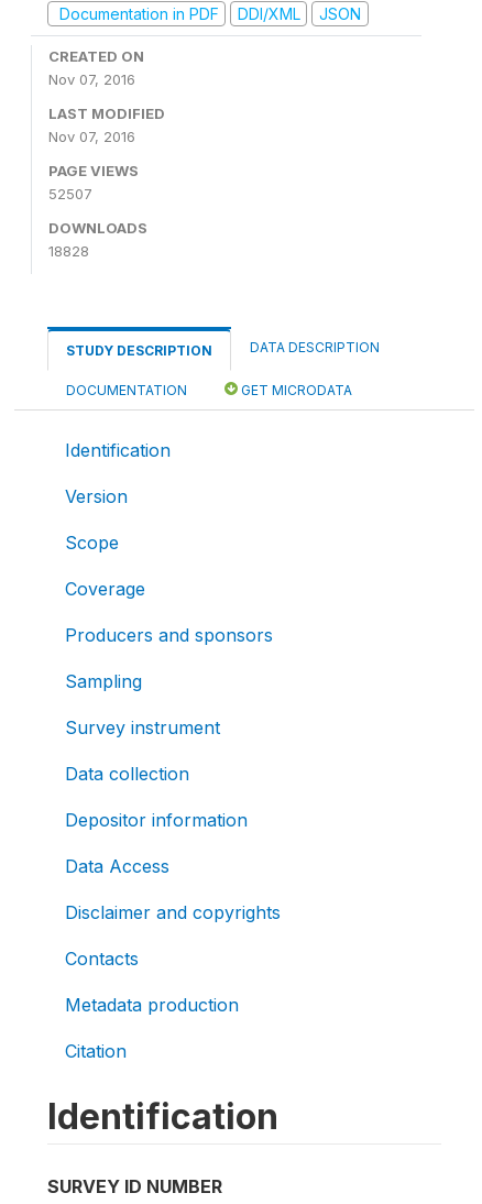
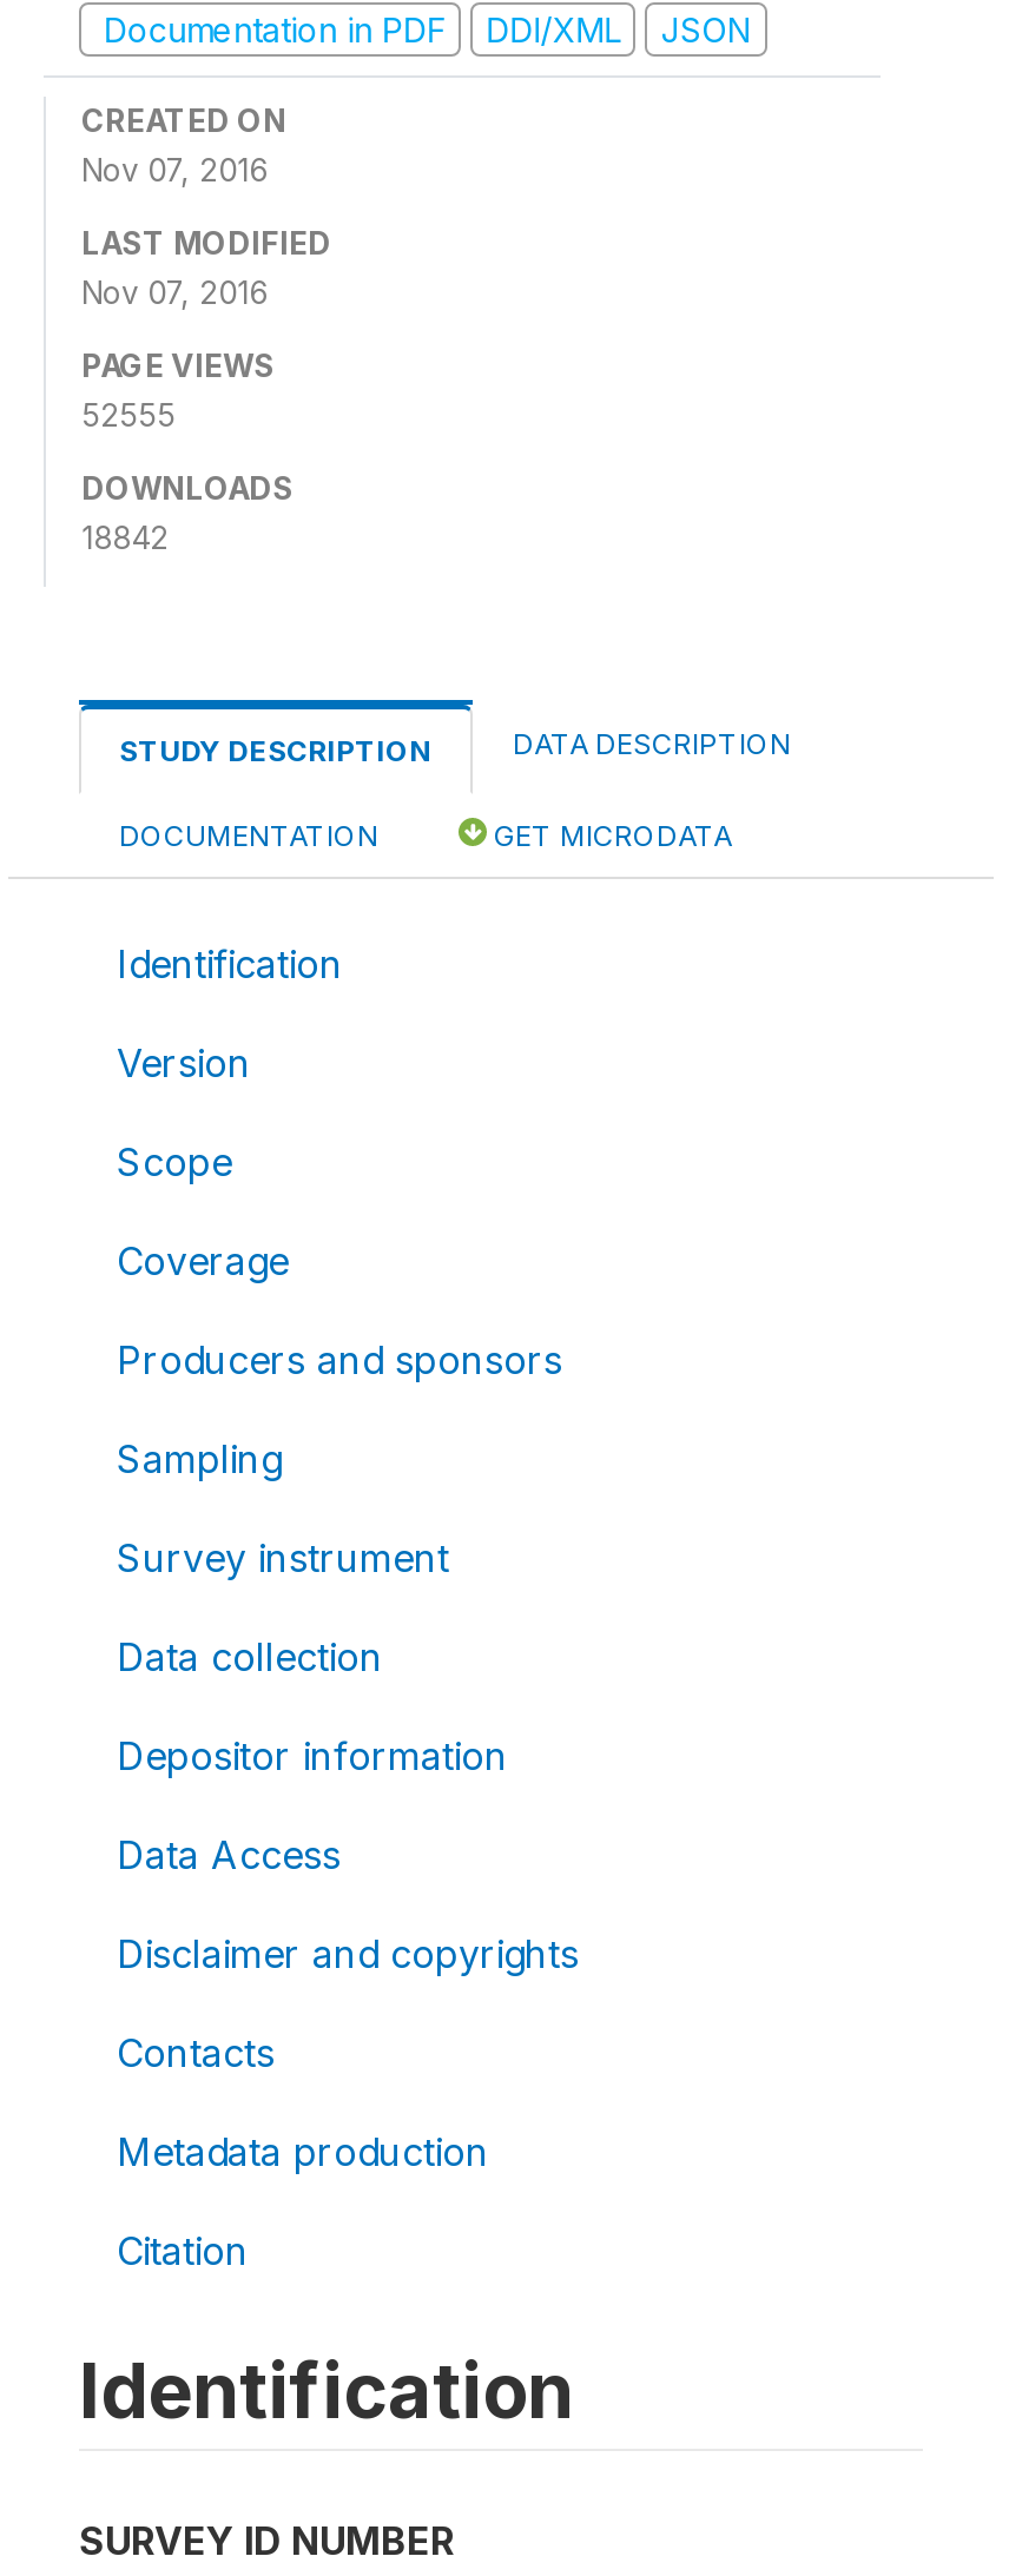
- 52507
+ 52555

- 18828
+ 18842
